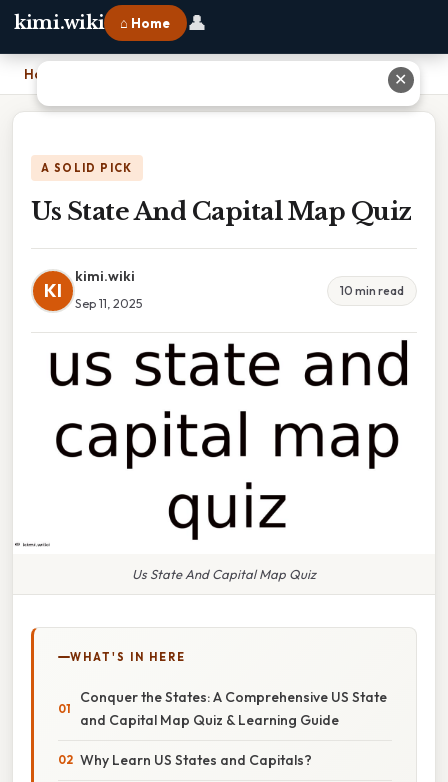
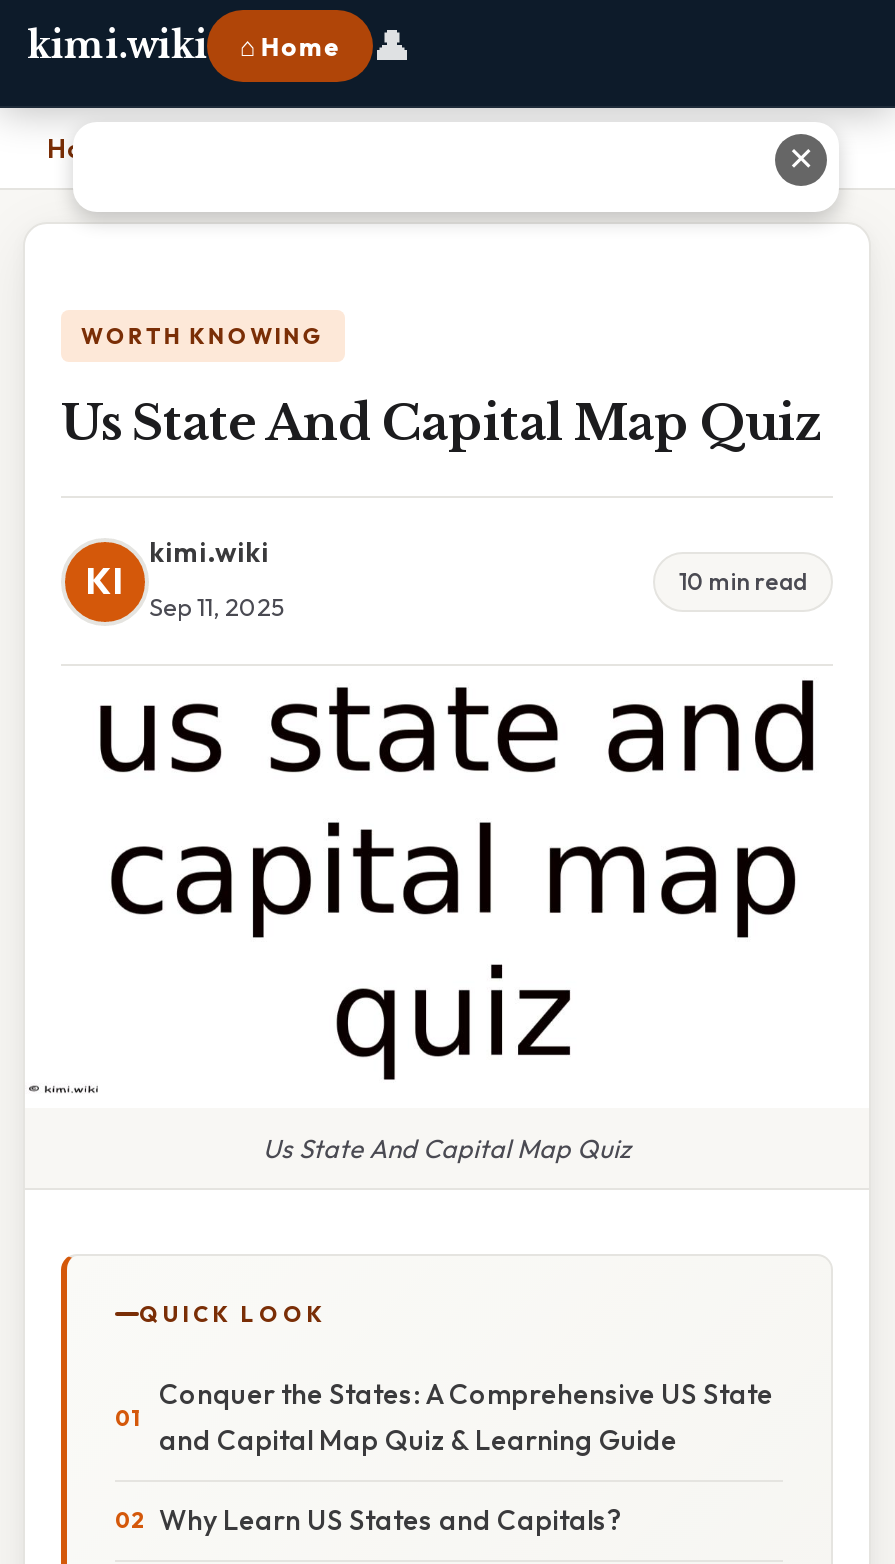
- A SOLID PICK
+ WORTH KNOWING

- WHAT'S IN HERE
+ QUICK LOOK
